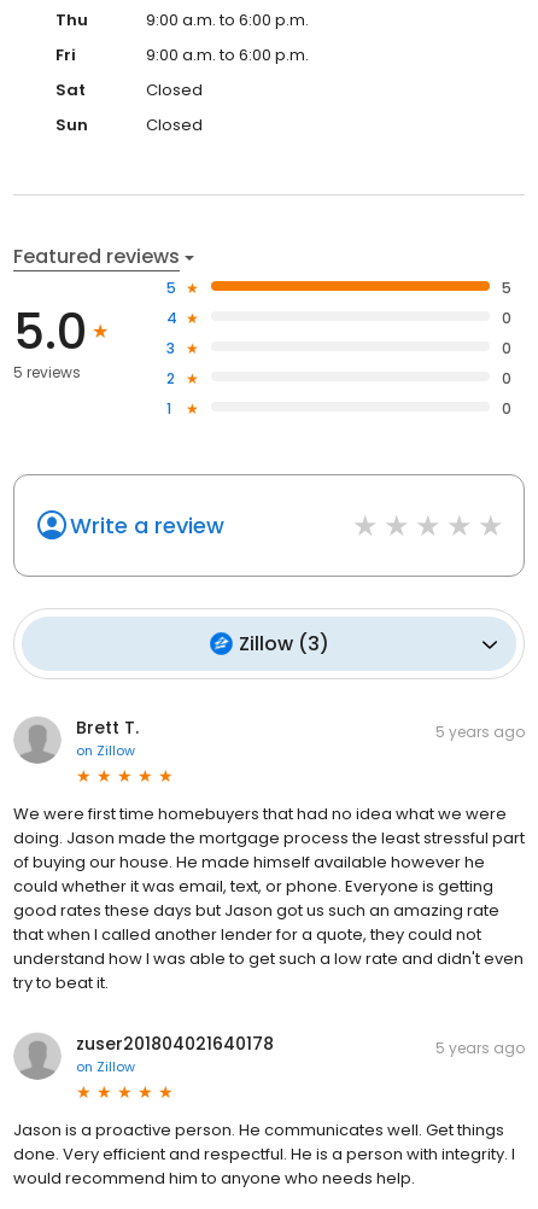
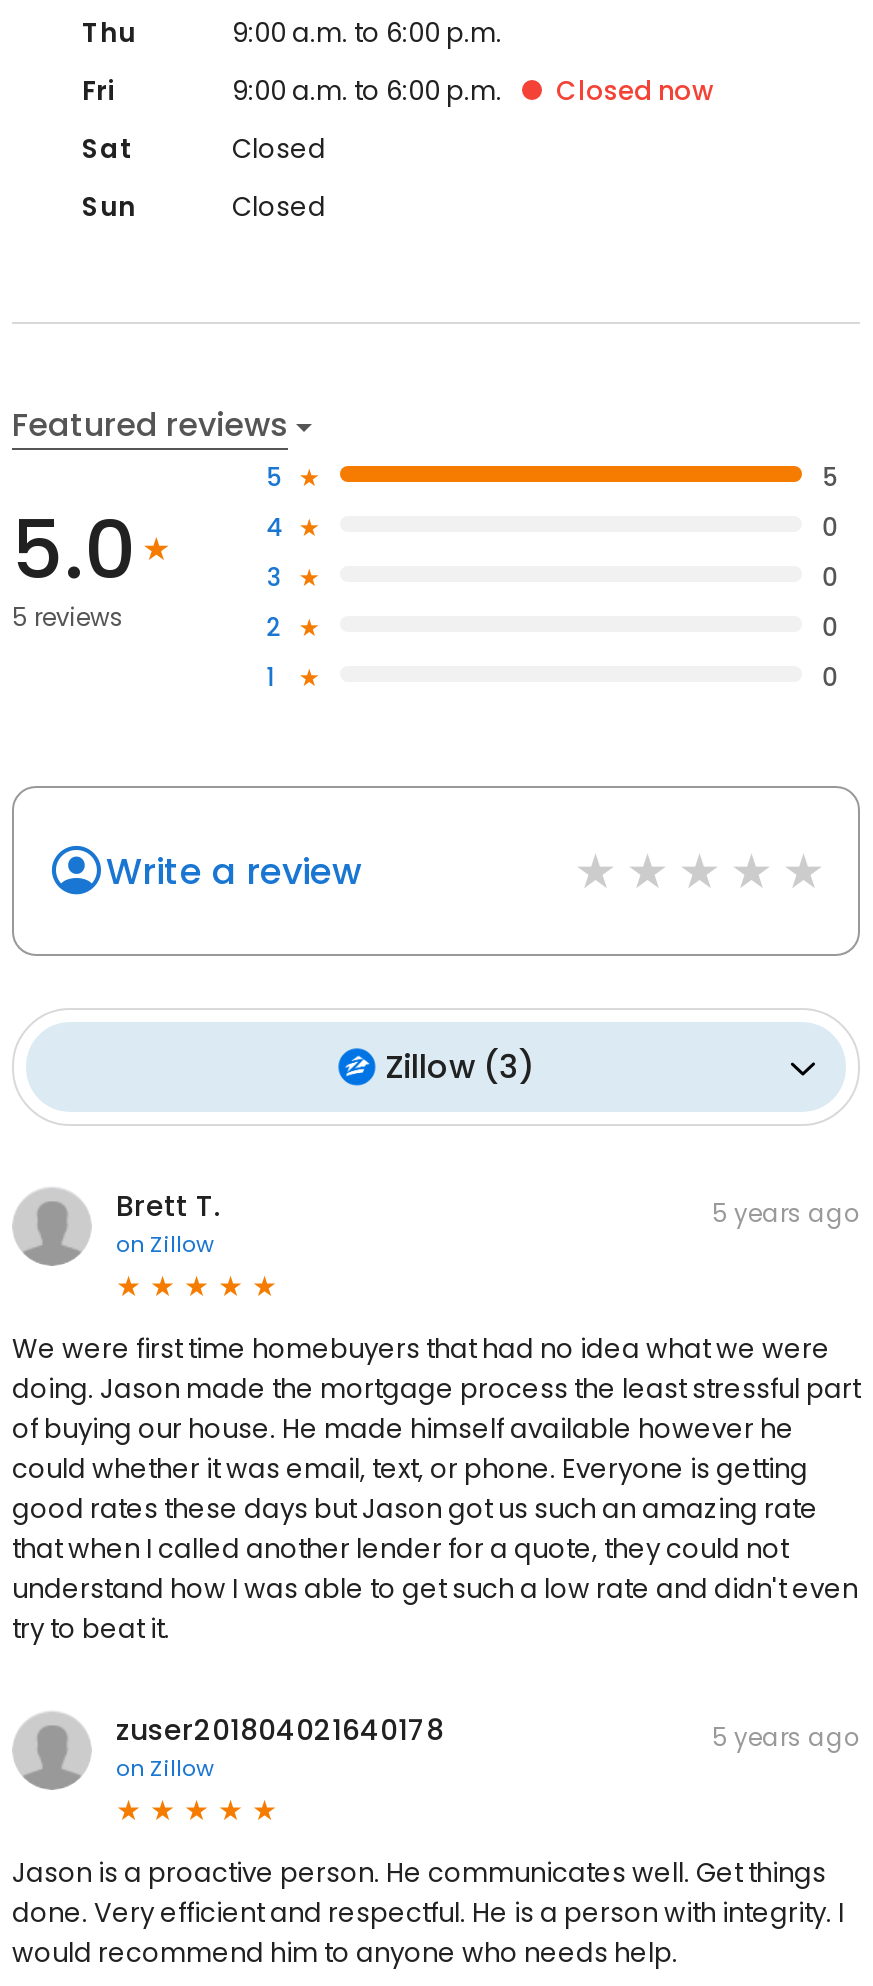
+ Closed now
